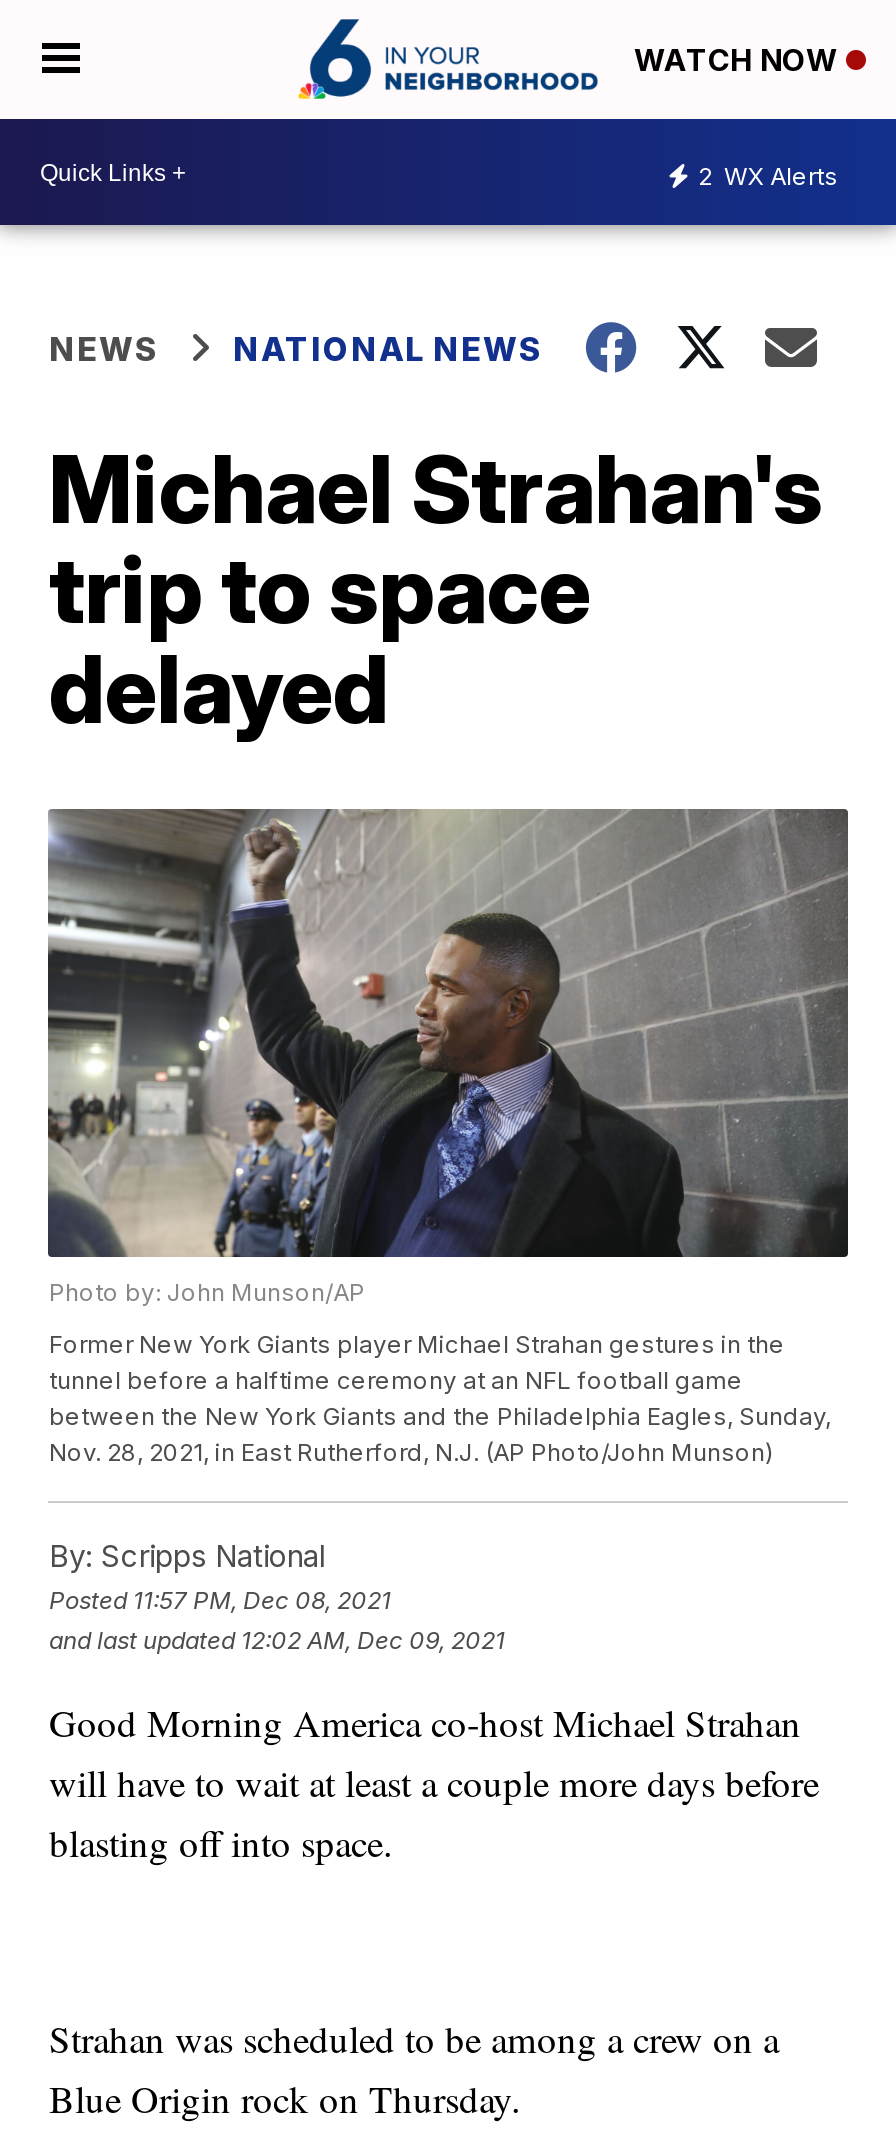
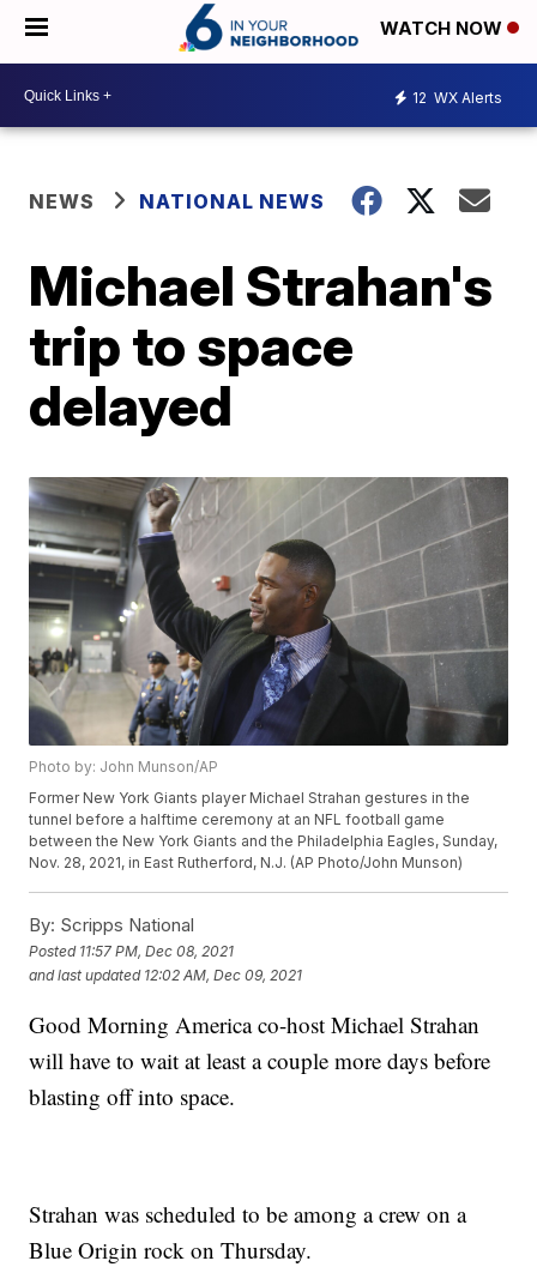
- 2 WX Alerts
+ 12 WX Alerts
